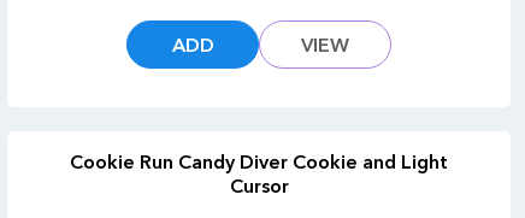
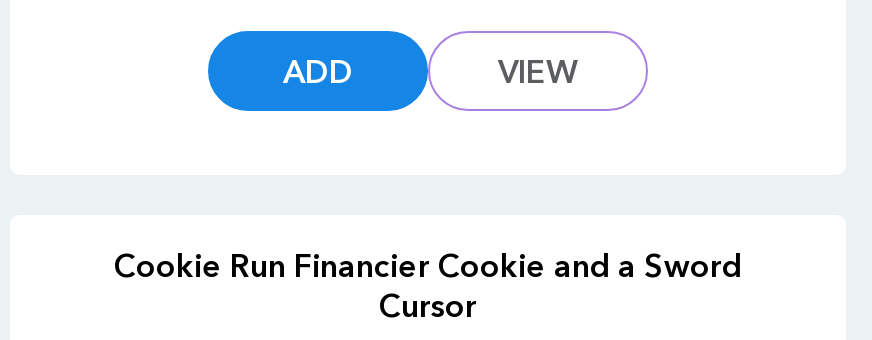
- Cookie Run Candy Diver Cookie and Light
+ Cookie Run Financier Cookie and a Sword
